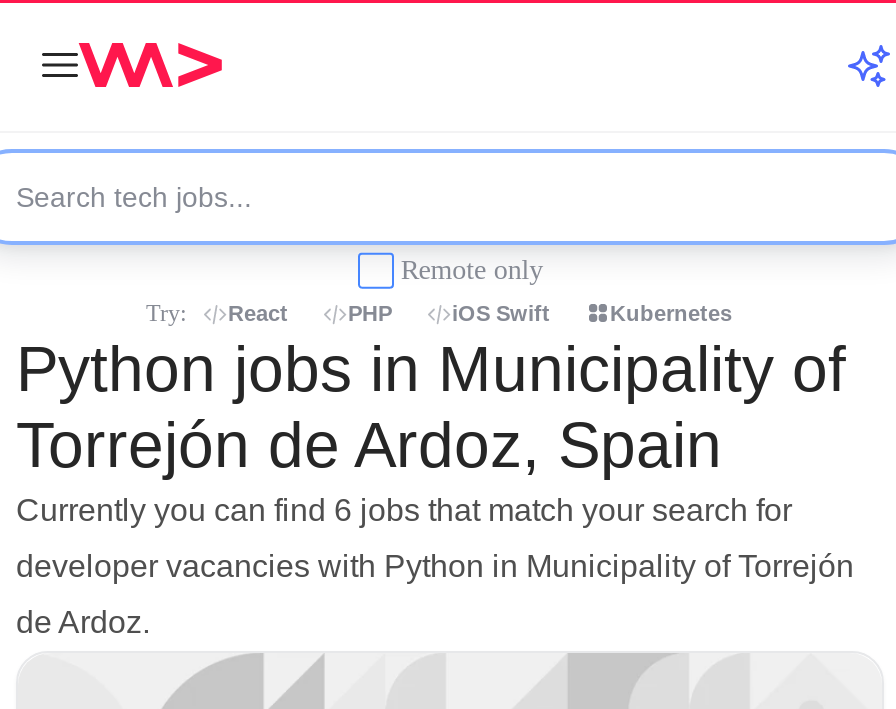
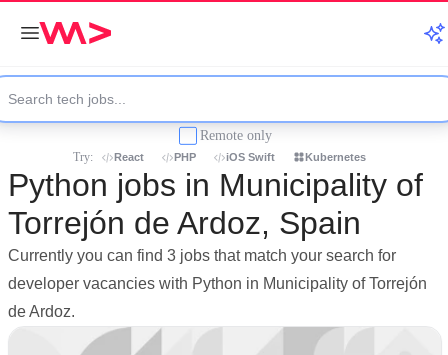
- Currently you can find 6 jobs that match your search for
+ Currently you can find 3 jobs that match your search for
